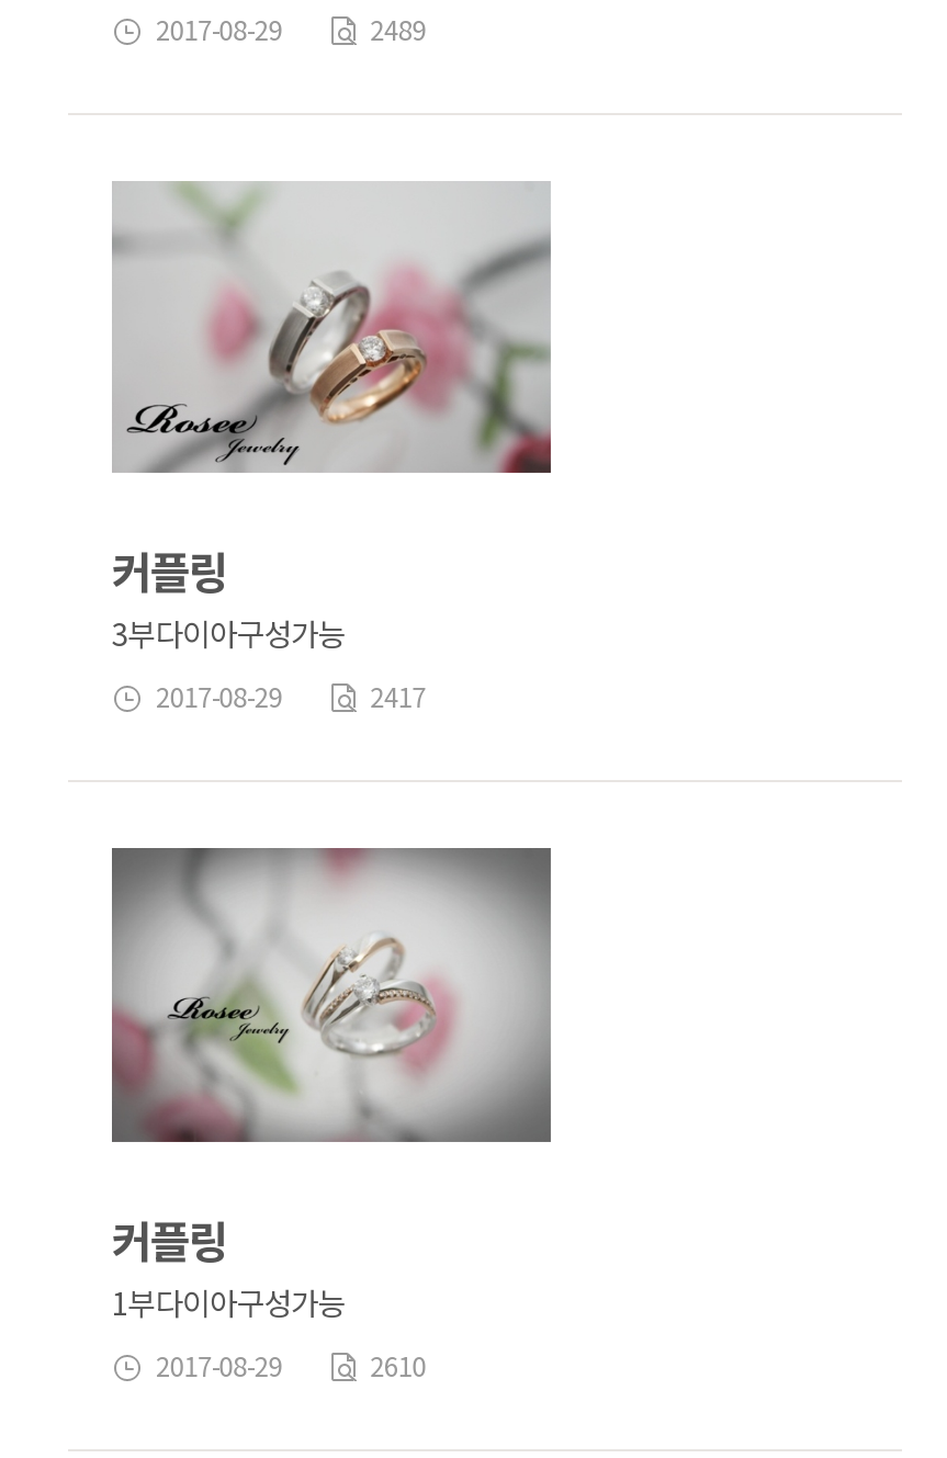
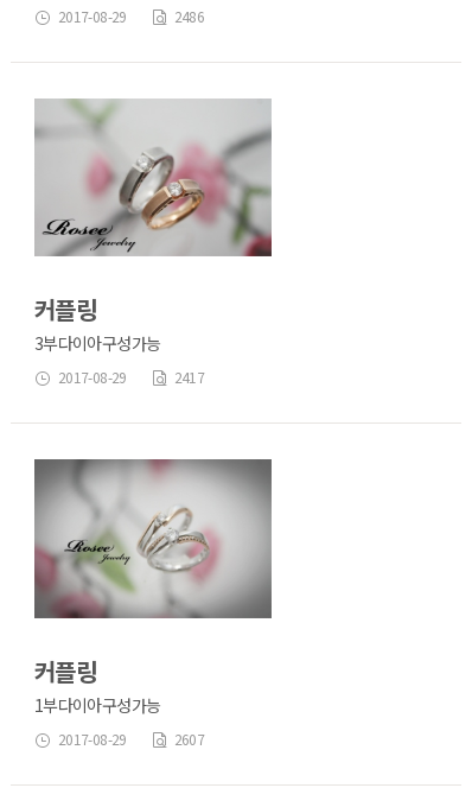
- 2489
+ 2486

- 2610
+ 2607
